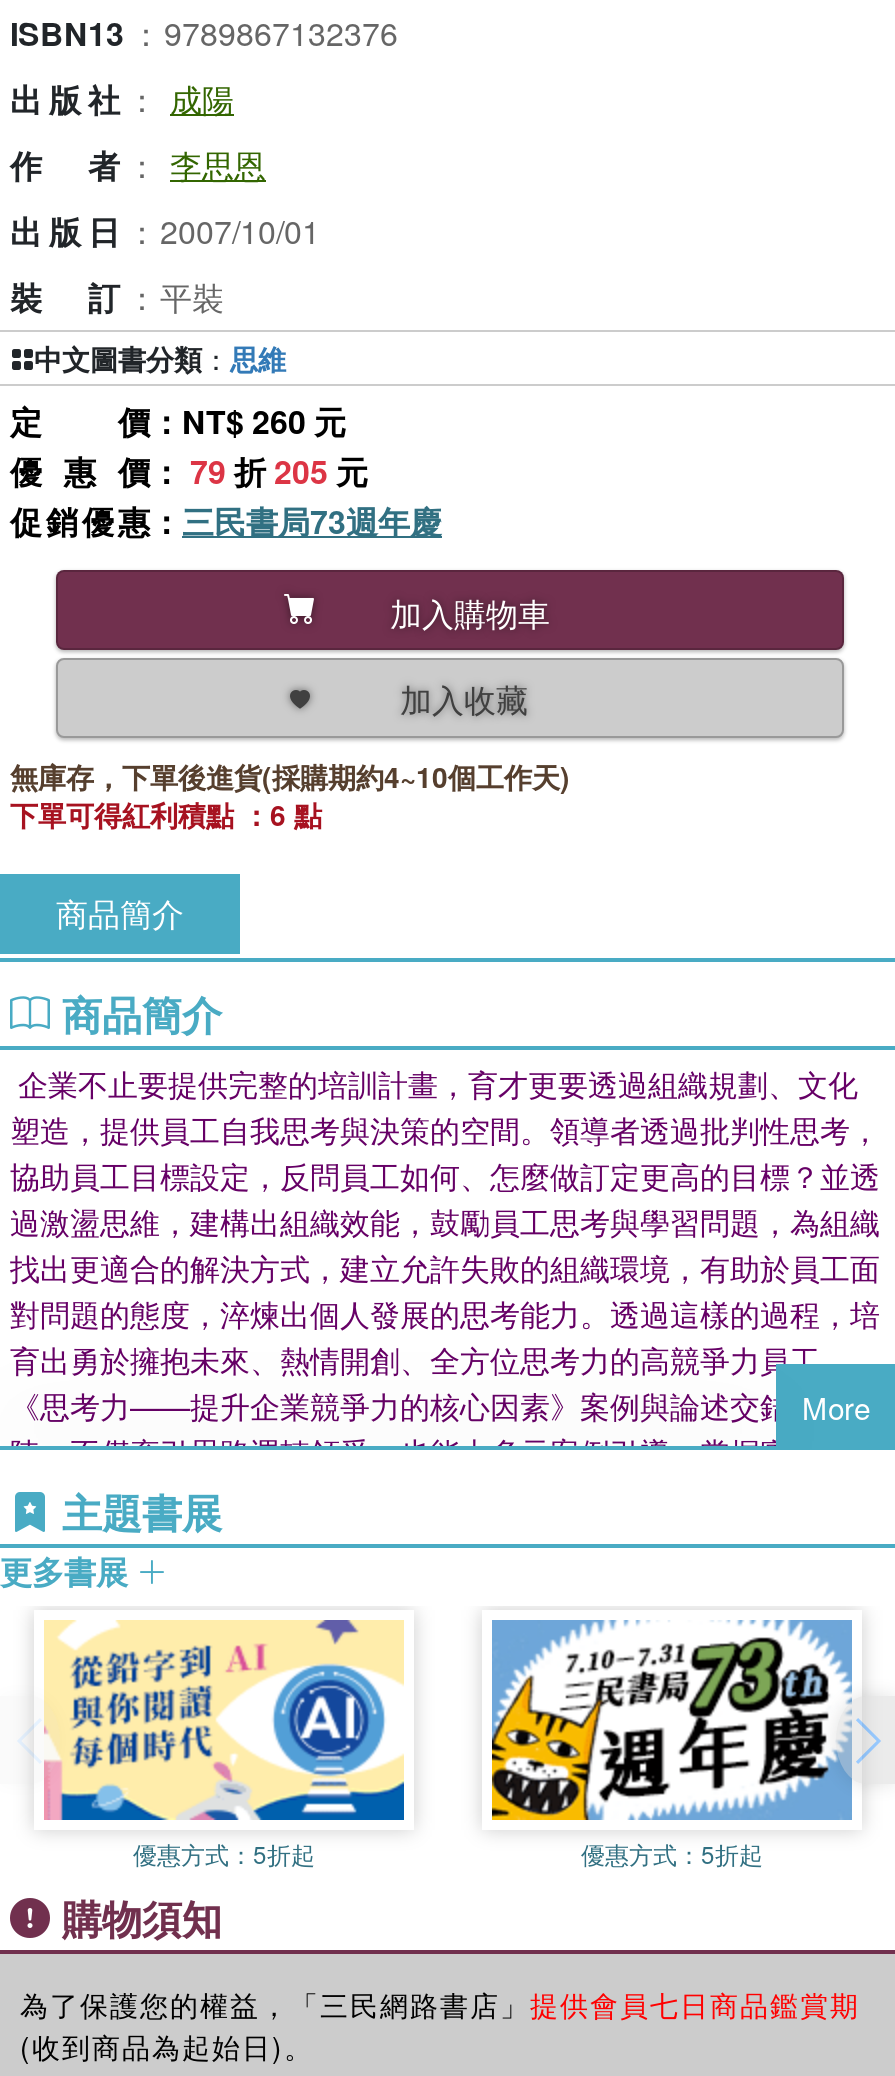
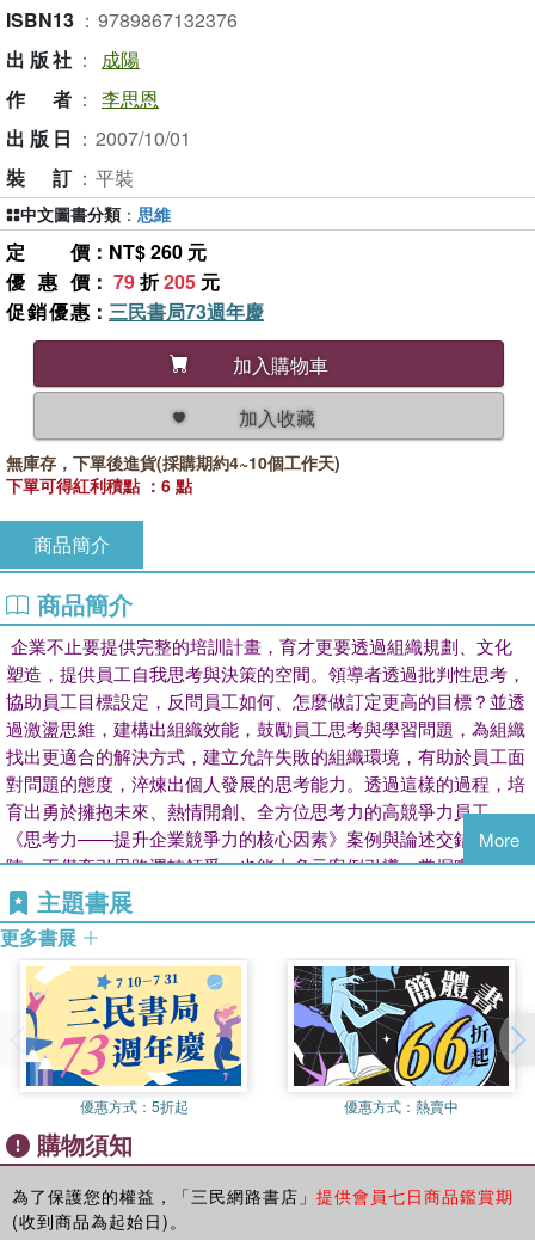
- [image]
+ [image]

- [image]
- 優惠方式：5折起
+ [image]
+ 優惠方式：熱賣中
